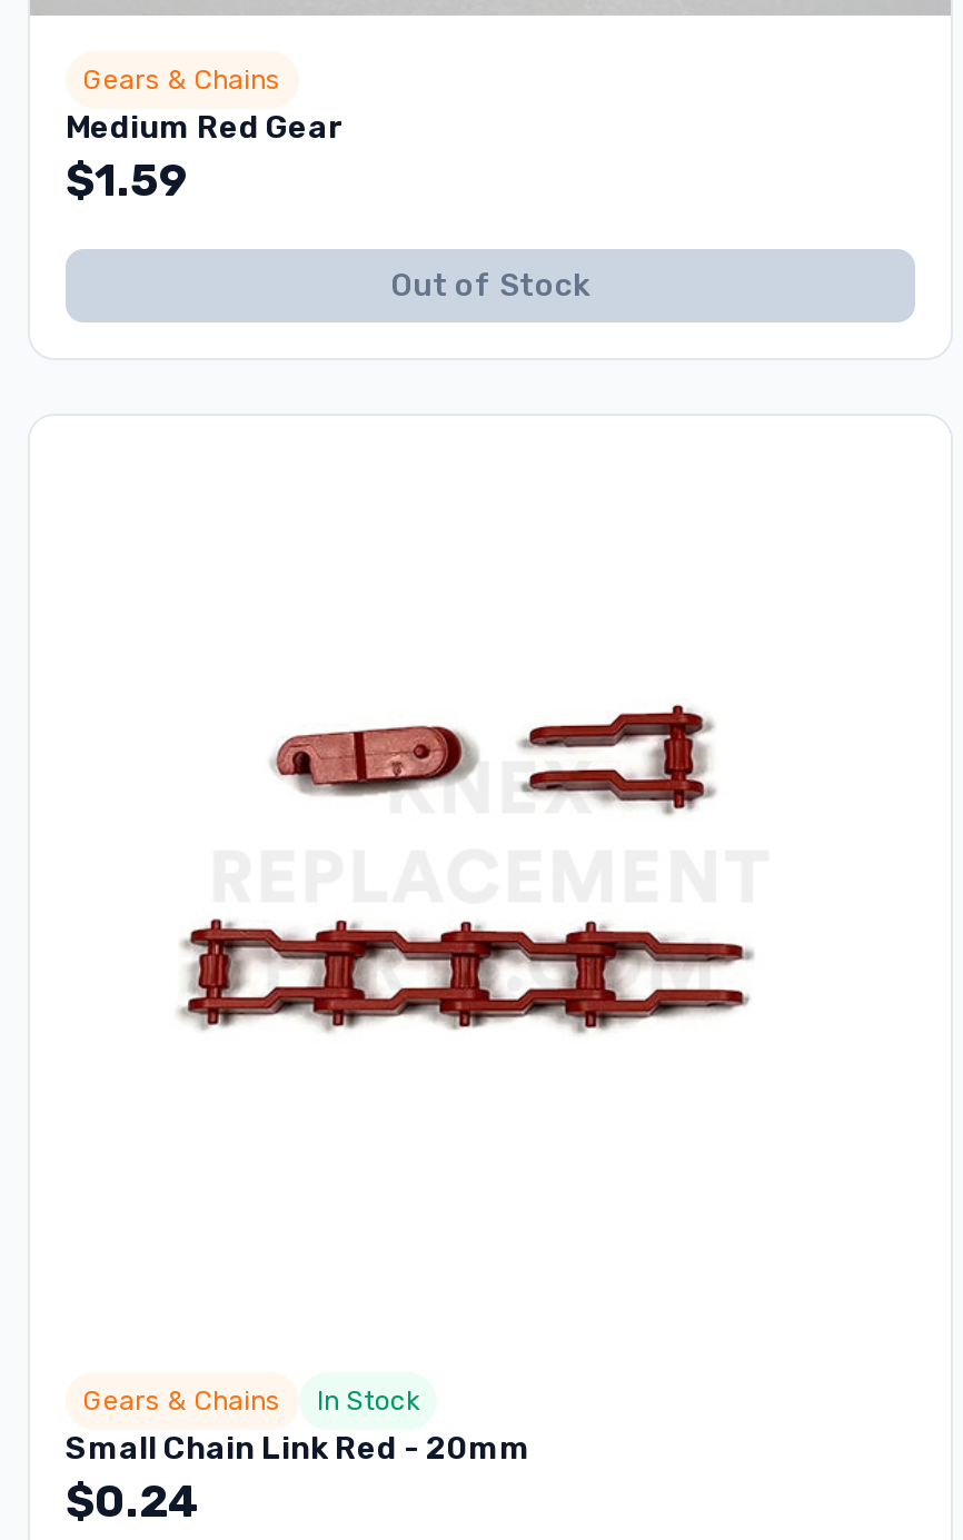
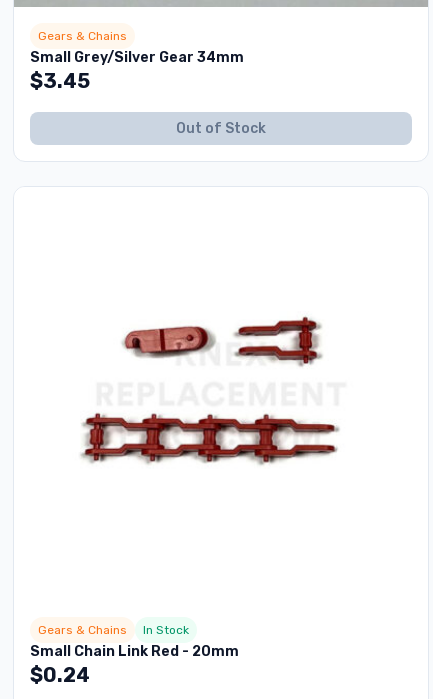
- Medium Red Gear
- $1.59
+ Small Grey/Silver Gear 34mm
+ $3.45
